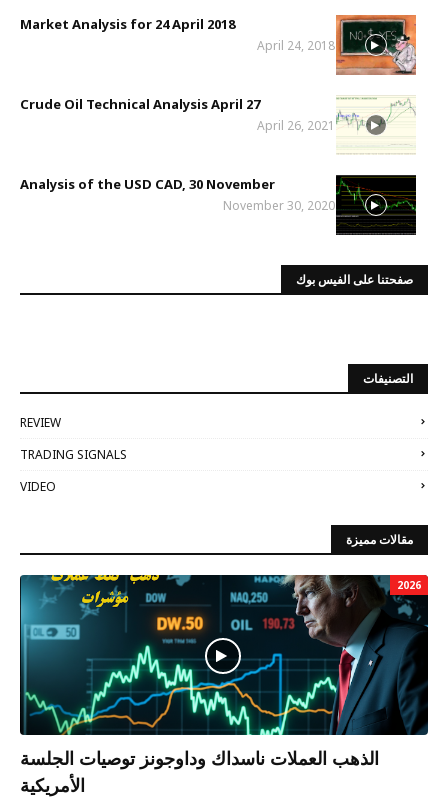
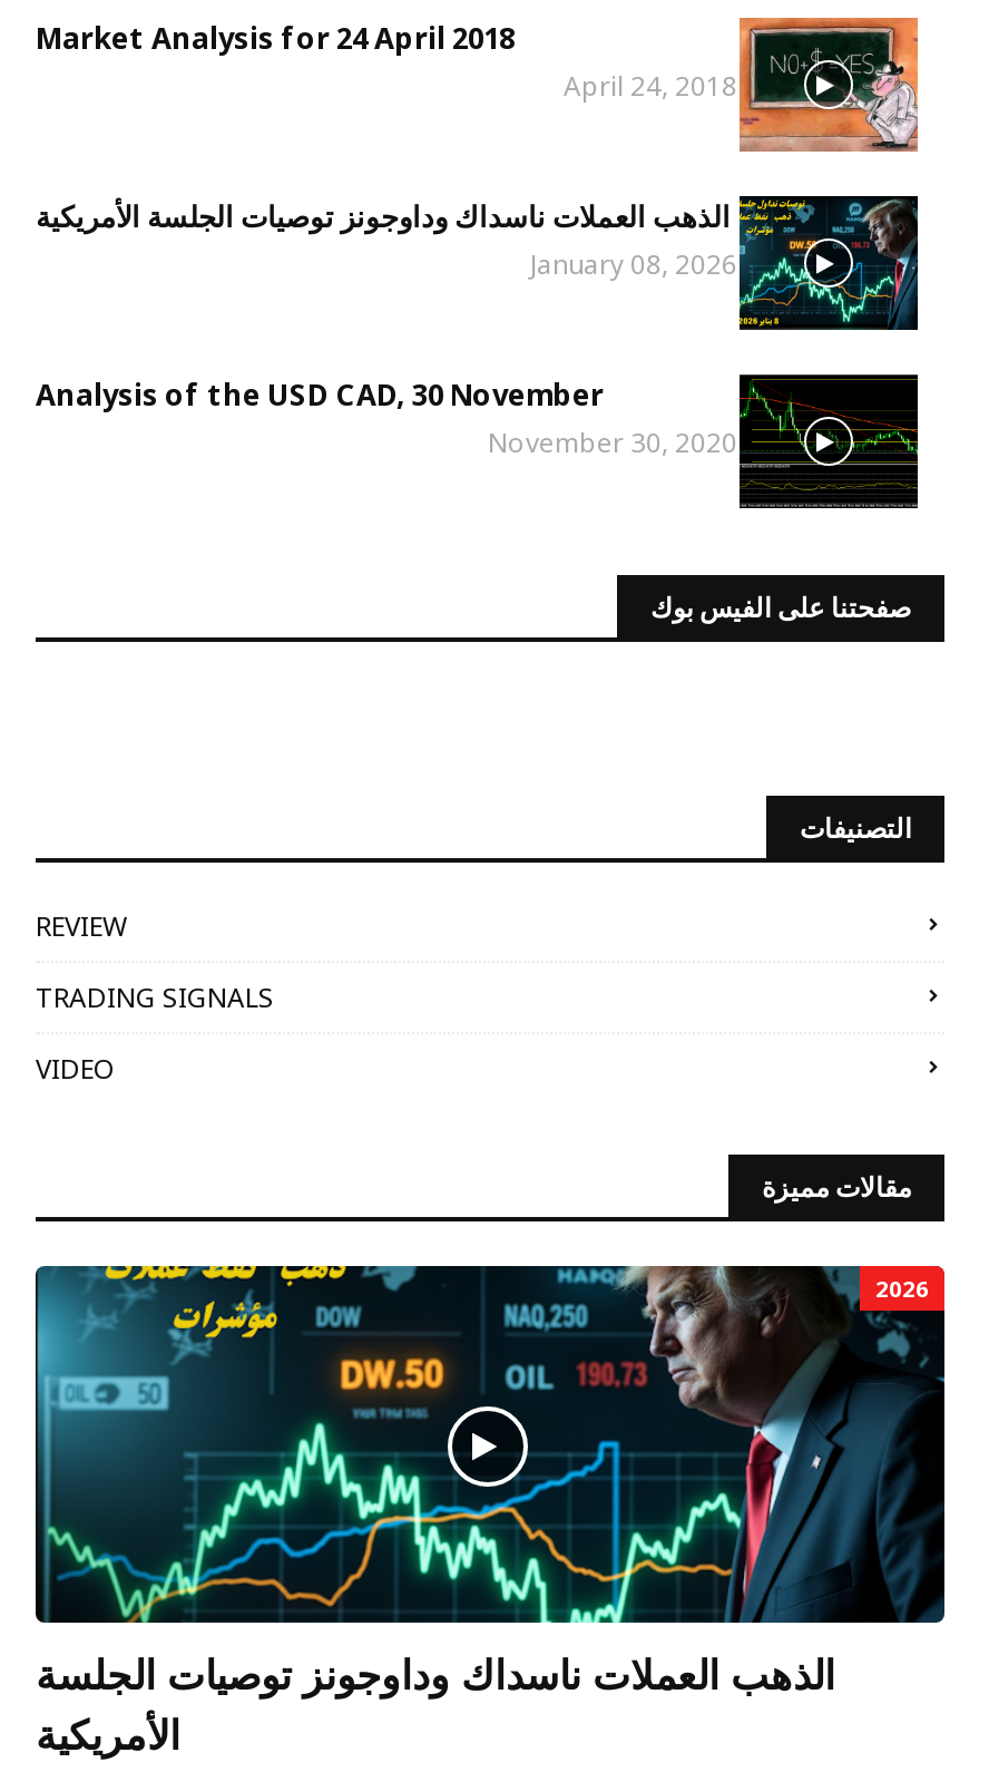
- [image]
- Crude Oil Technical Analysis April 27
- April 26, 2021
+ [image]
+ الذهب العملات ناسداك وداوجونز توصيات الجلسة الأمريكية
+ January 08, 2026
